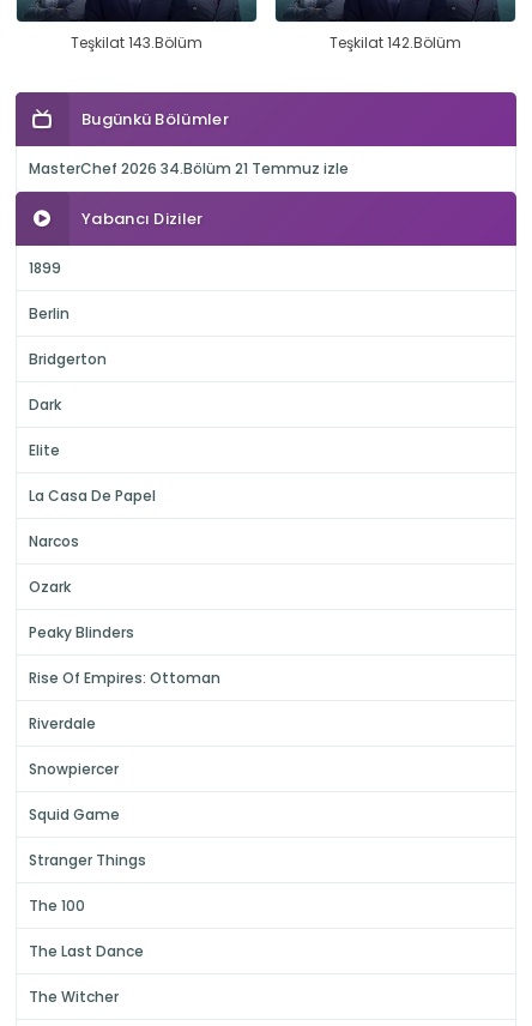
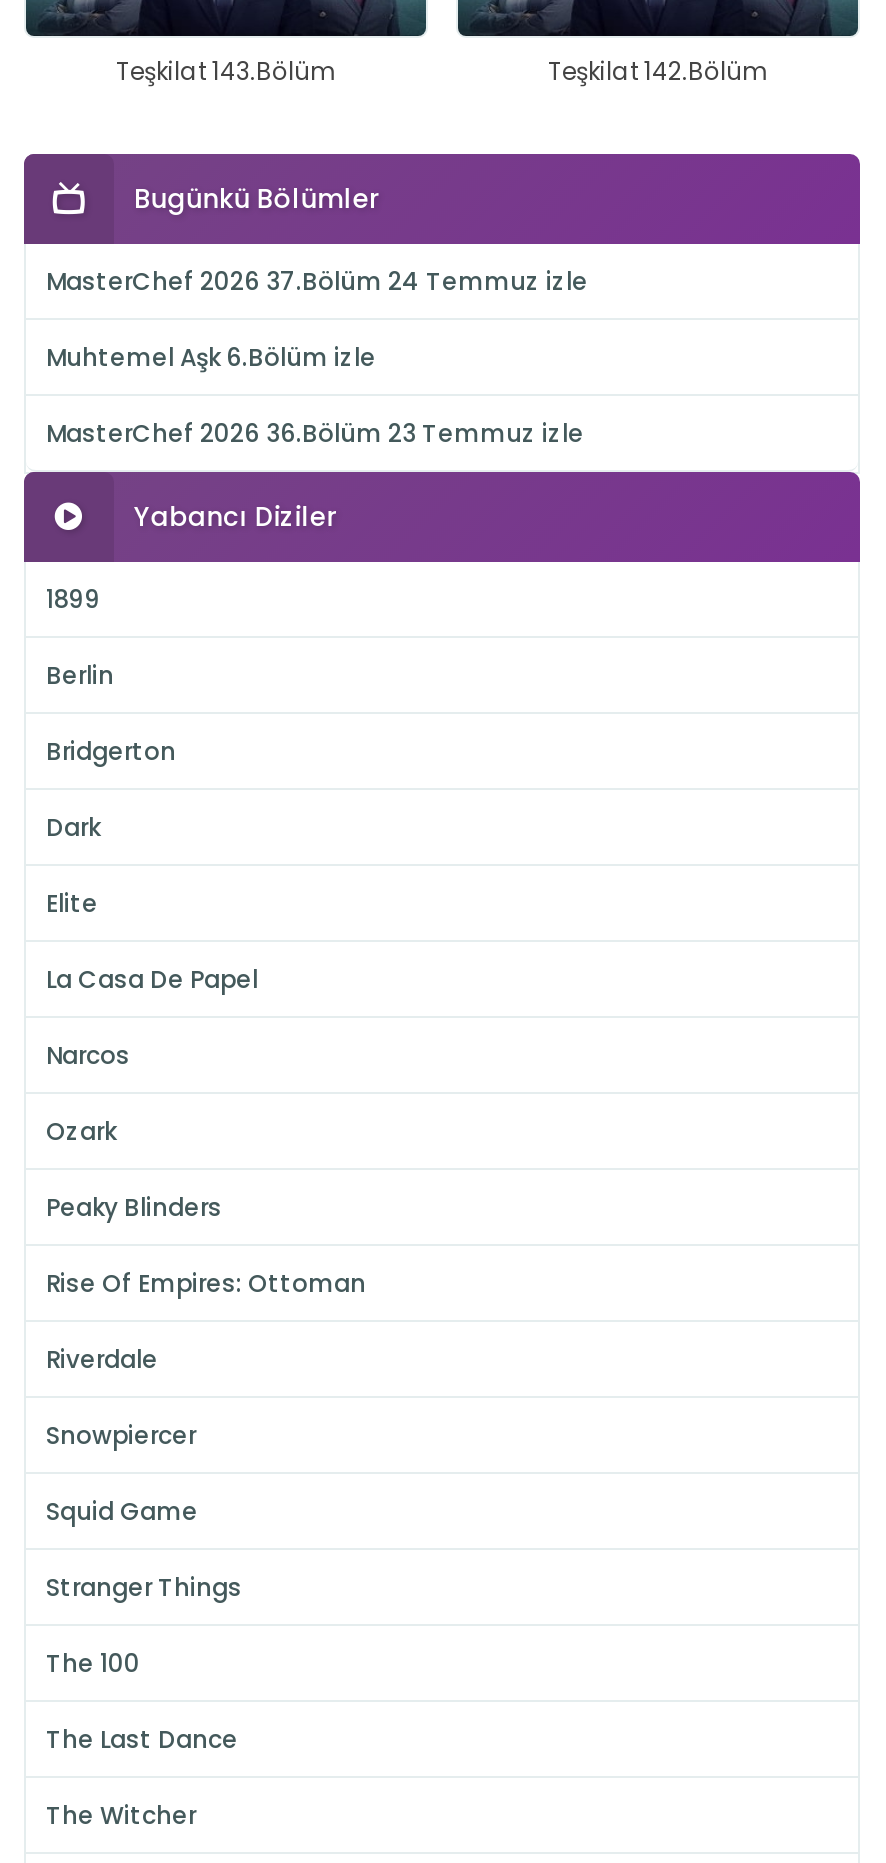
- MasterChef 2026 34.Bölüm 21 Temmuz izle
+ MasterChef 2026 37.Bölüm 24 Temmuz izle
+ Muhtemel Aşk 6.Bölüm izle
+ MasterChef 2026 36.Bölüm 23 Temmuz izle
